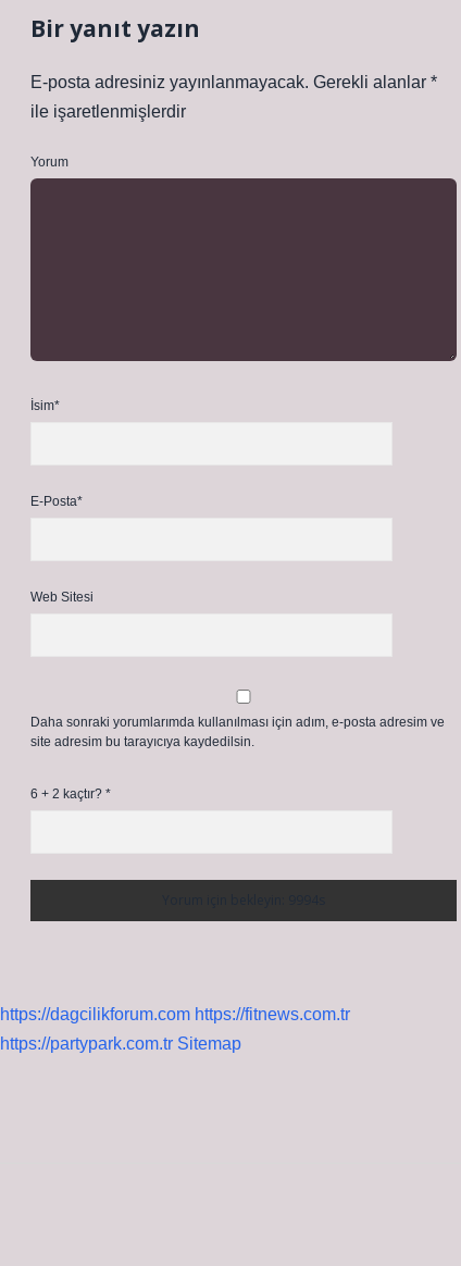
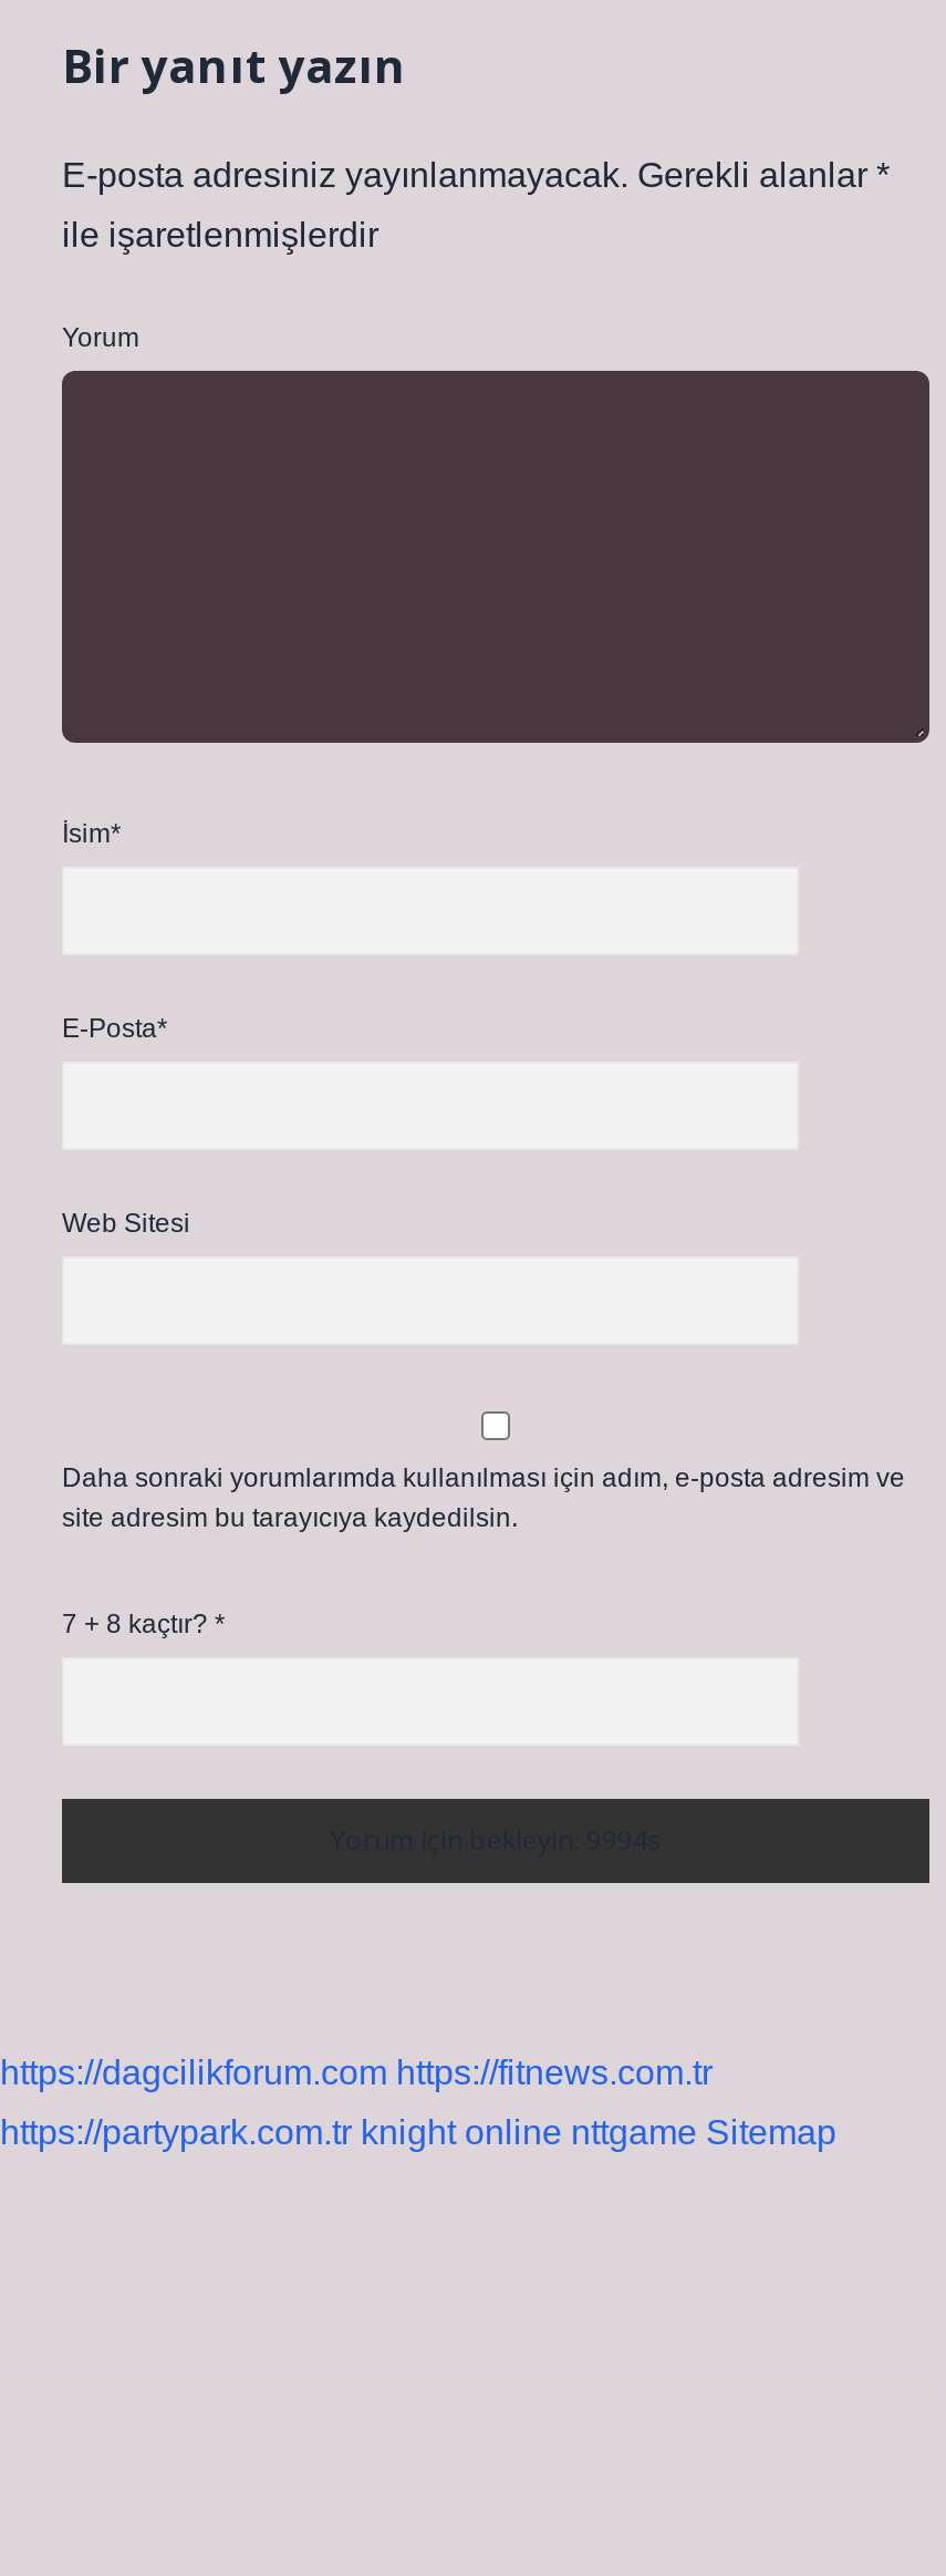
- 6 + 2 kaçtır? *
+ 7 + 8 kaçtır? *

- https://partypark.com.tr Sitemap
+ https://partypark.com.tr knight online nttgame Sitemap
